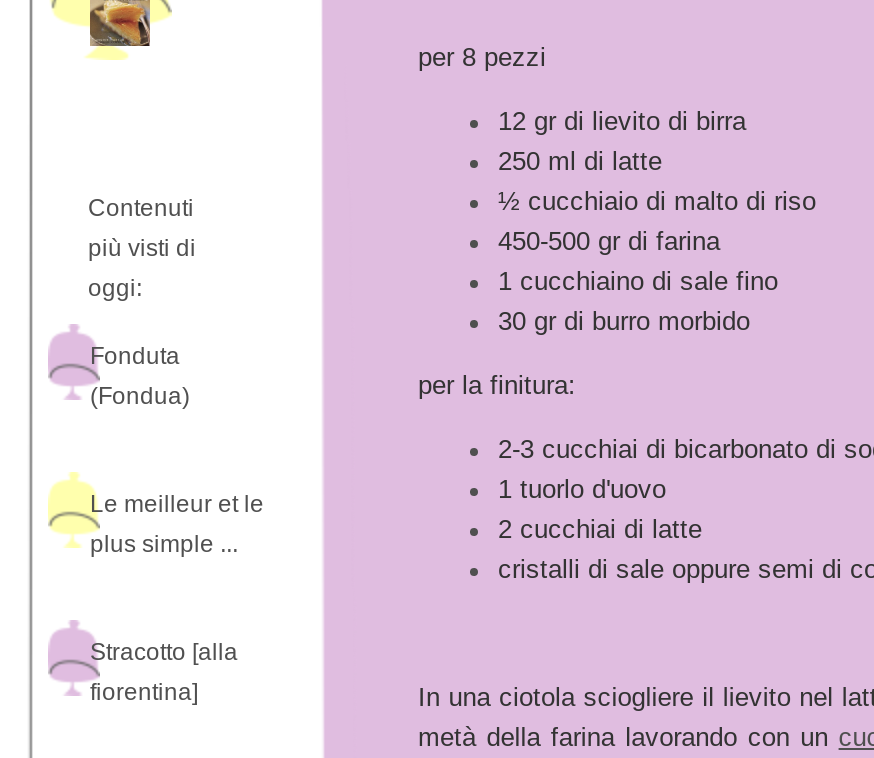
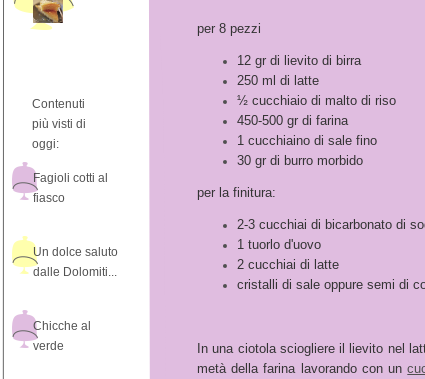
- Fonduta
- (Fondua)
+ Fagioli cotti al
+ fiasco

- Le meilleur et le
- plus simple ...
+ Un dolce saluto
+ dalle Dolomiti...

- Stracotto [alla
- fiorentina]
+ Chicche al
+ verde
